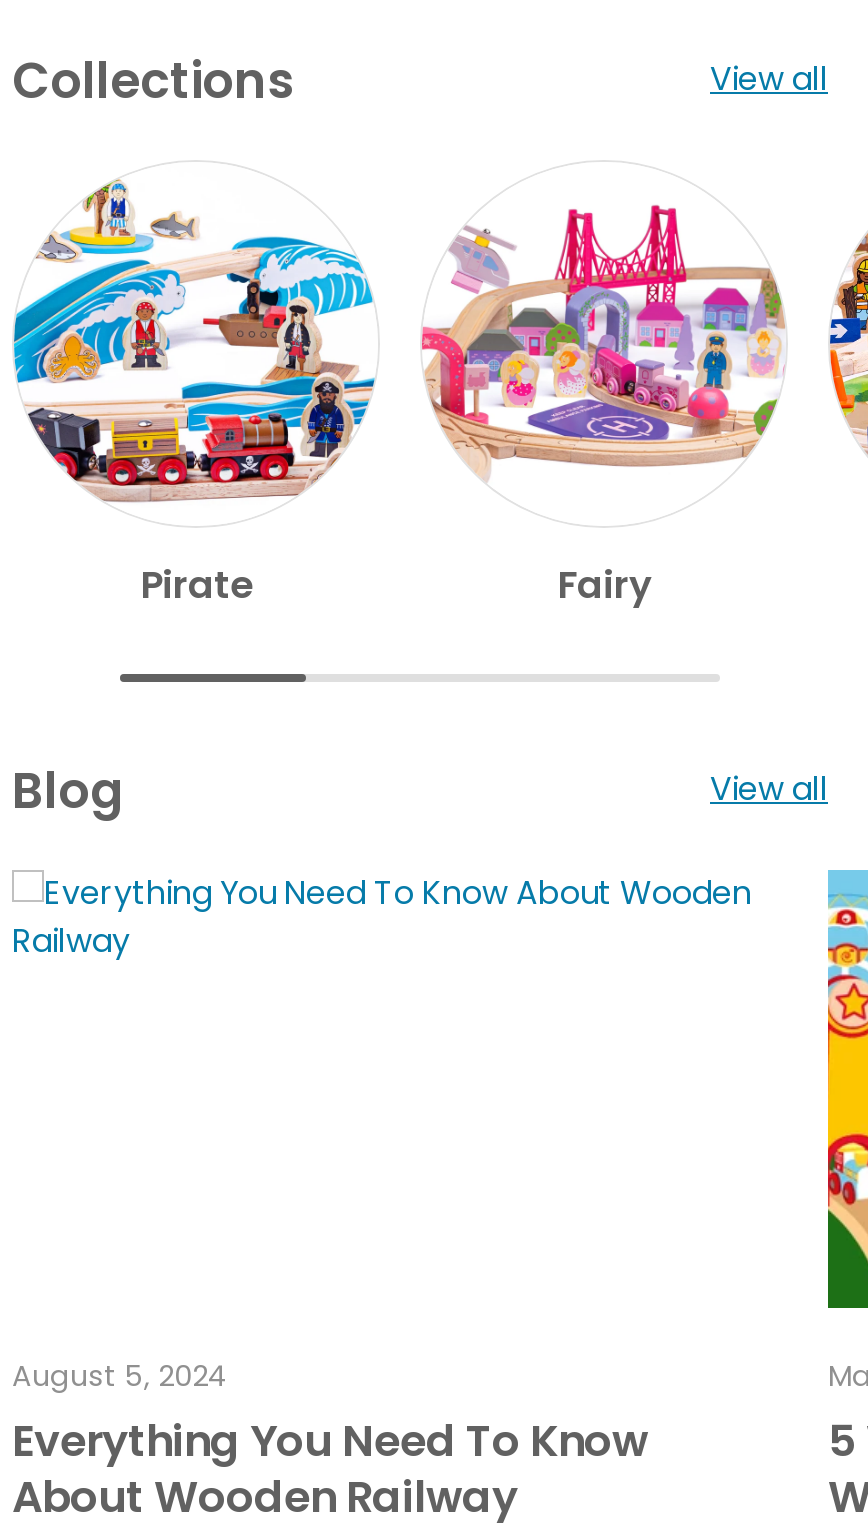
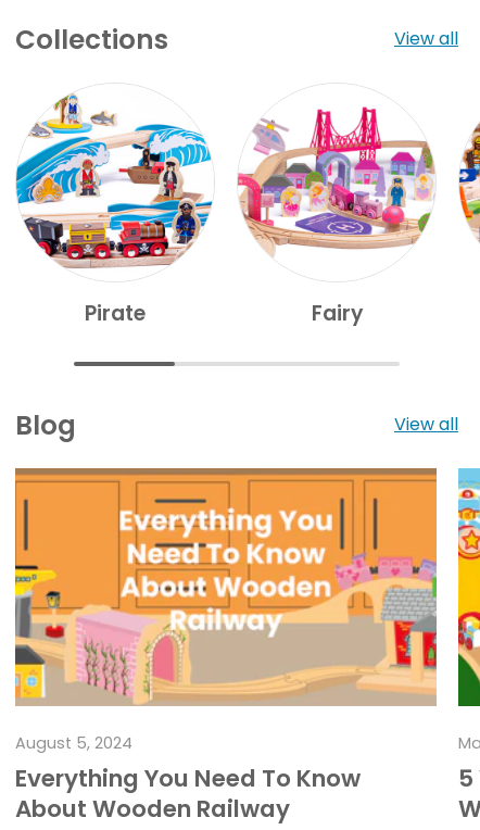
+ [image]
